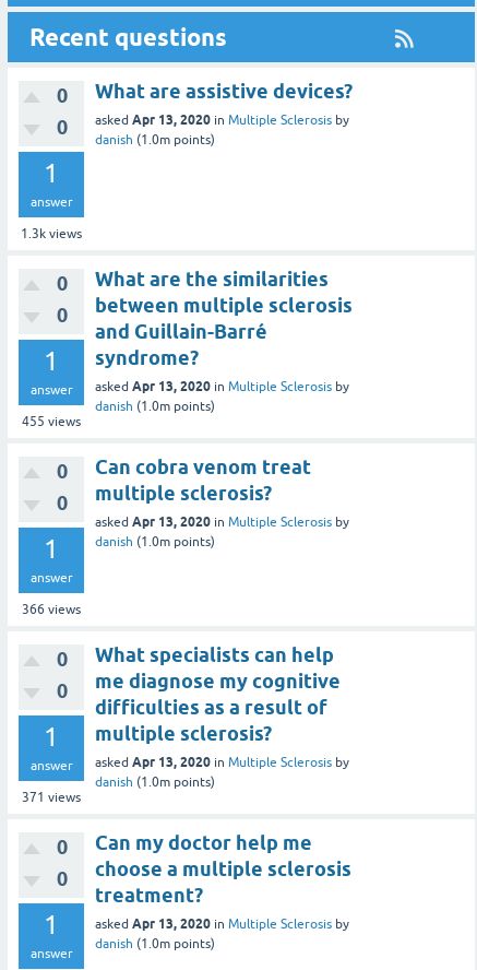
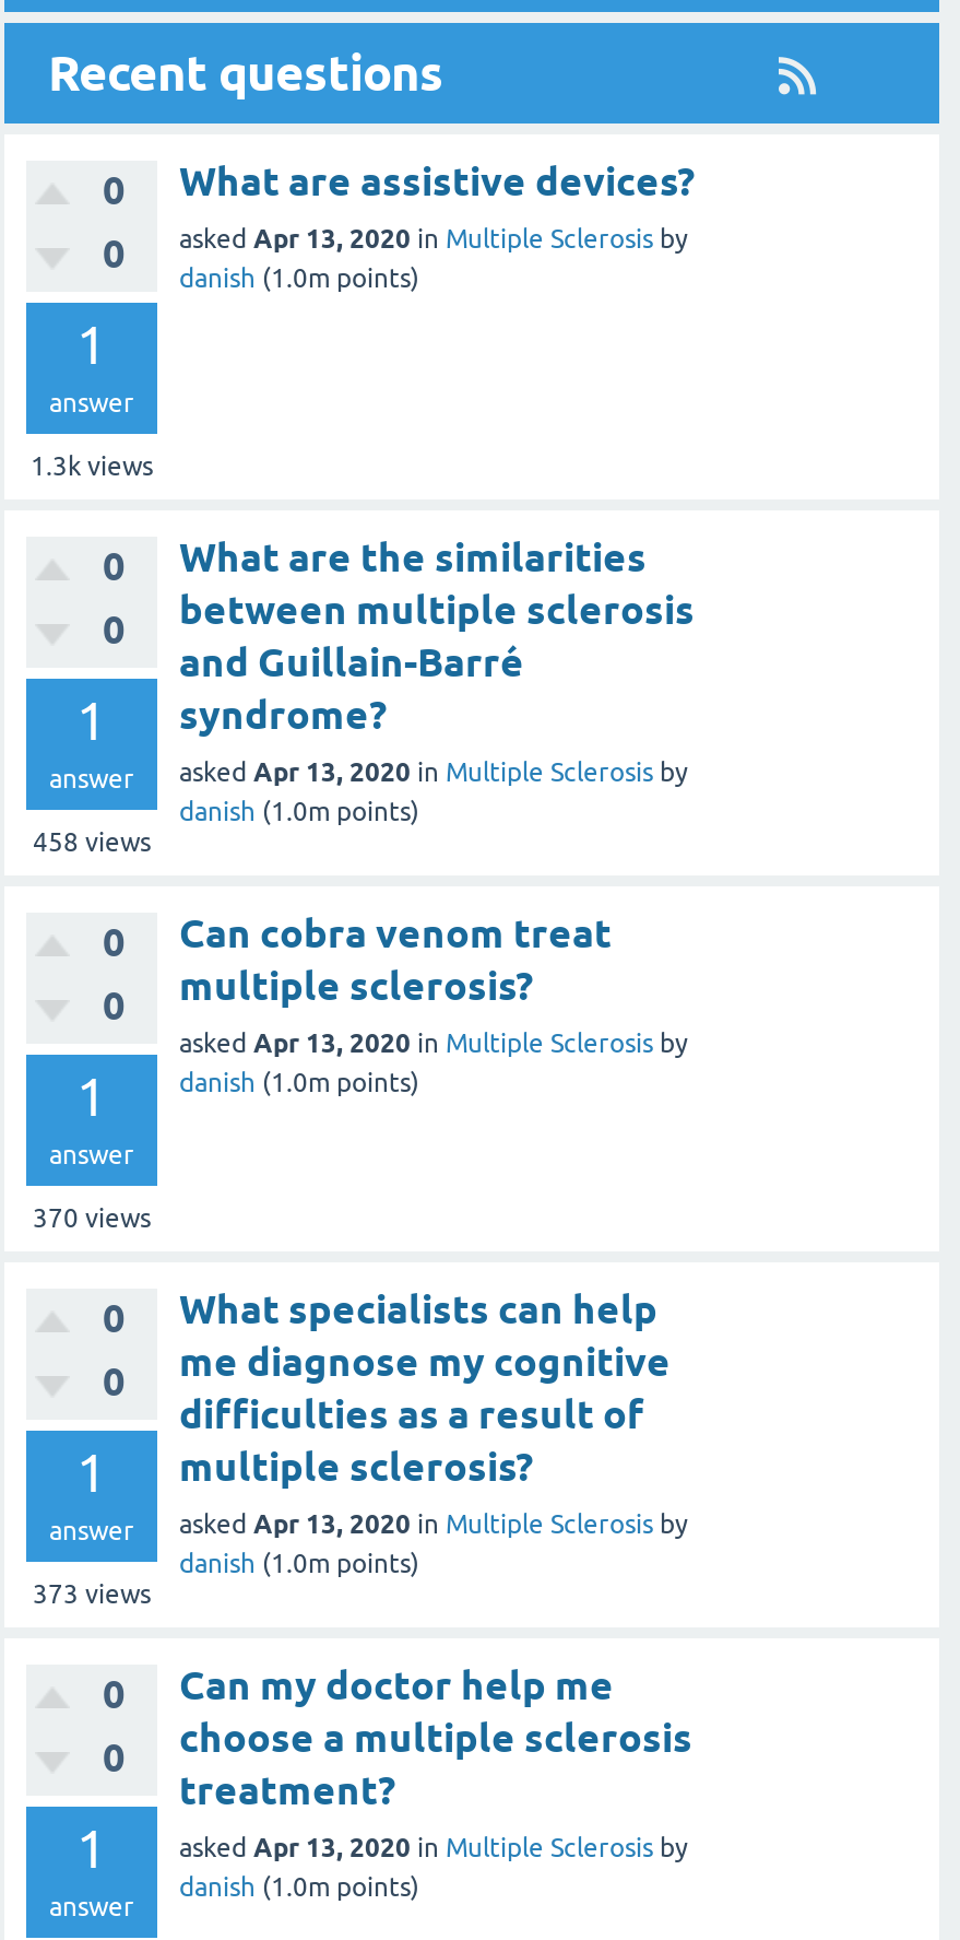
- 455 views
+ 458 views

- 366 views
+ 370 views

- 371 views
+ 373 views
